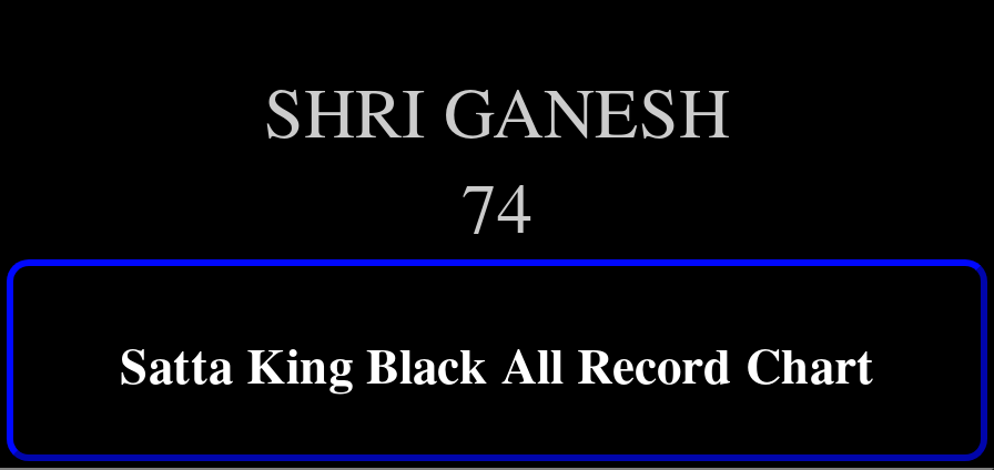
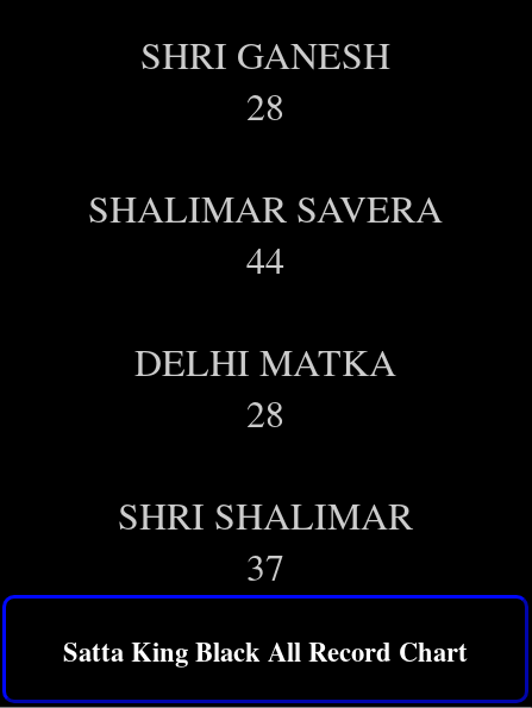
- 74
+ 28
+ SHALIMAR SAVERA
+ 44
+ DELHI MATKA
+ 28
+ SHRI SHALIMAR
+ 37
